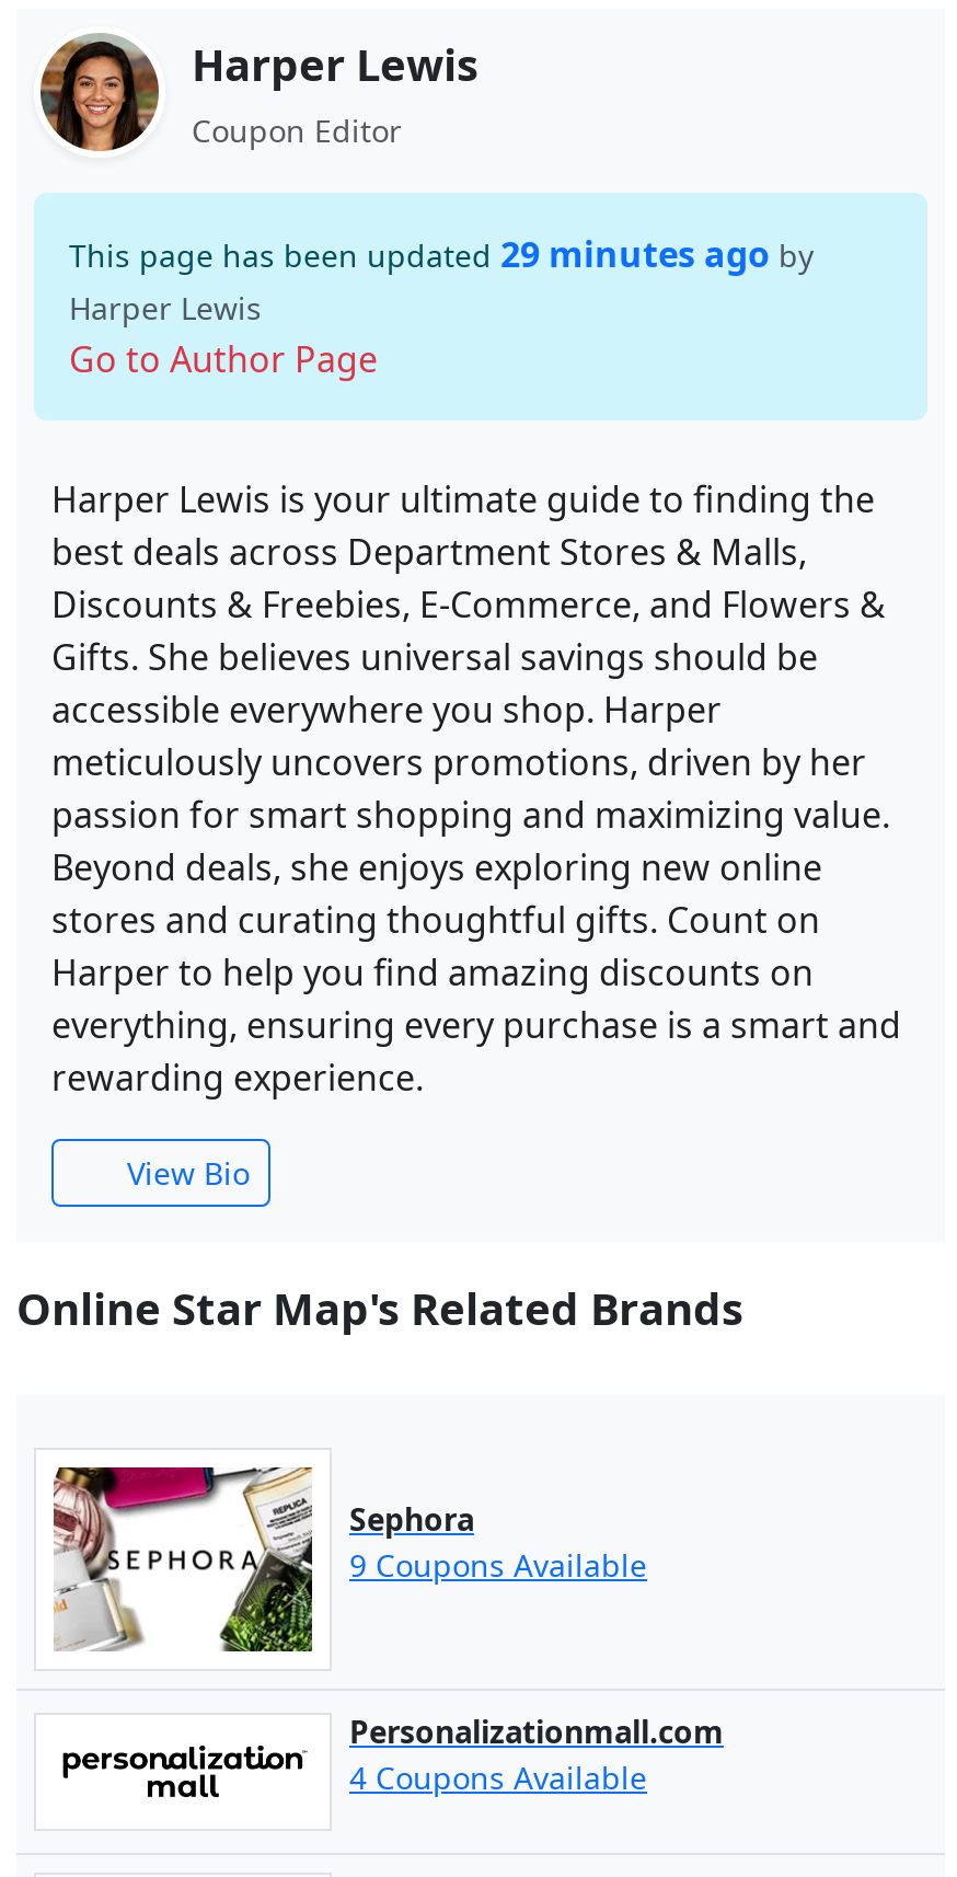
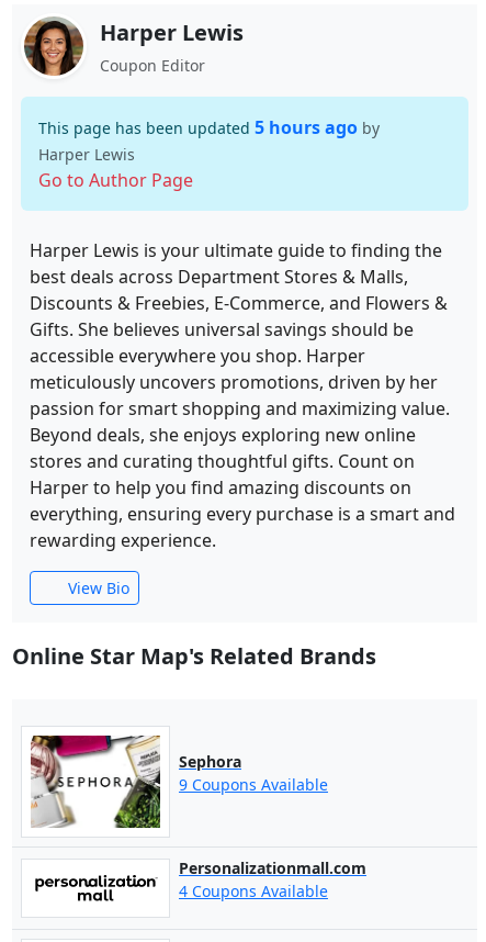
- This page has been updated 29 minutes ago by
+ This page has been updated 5 hours ago by
